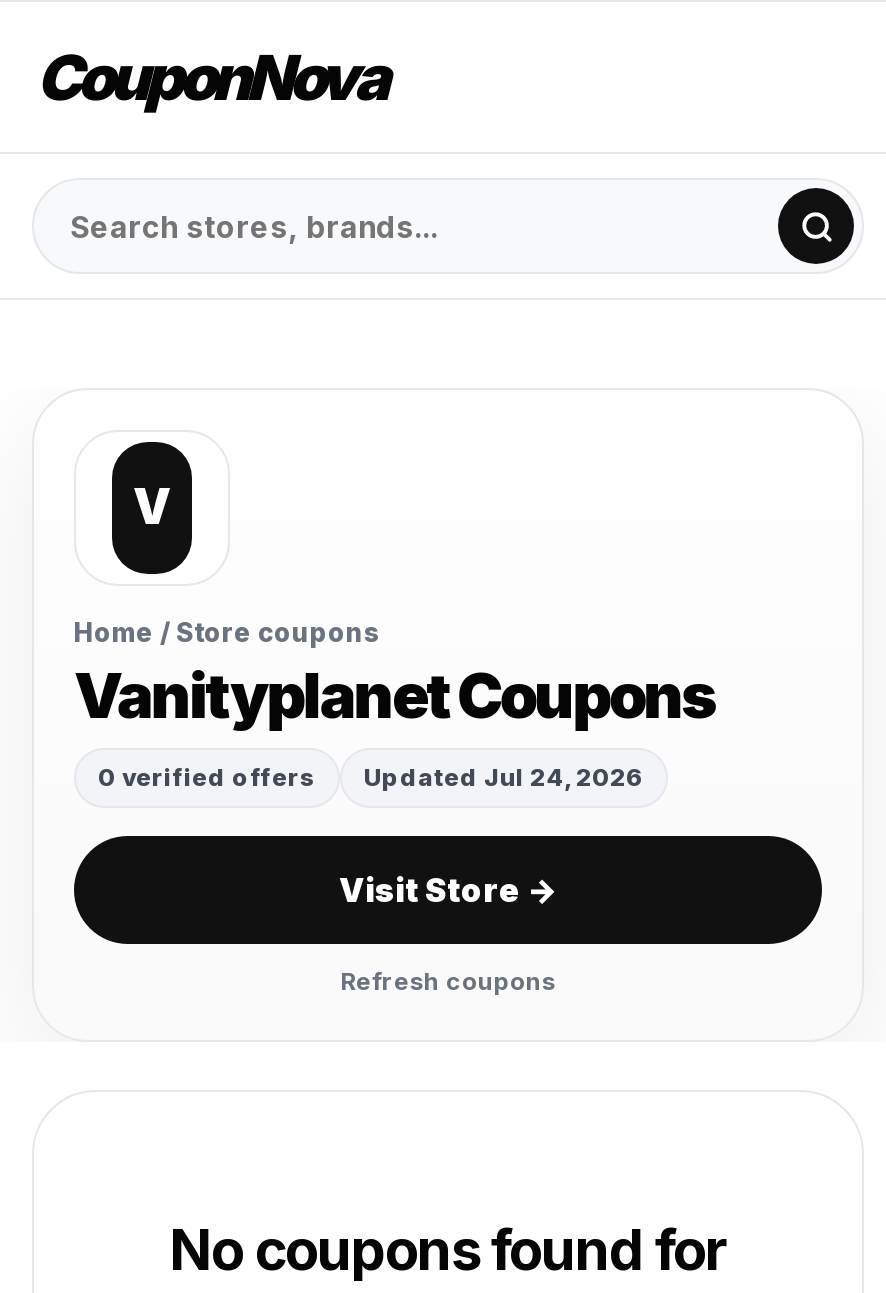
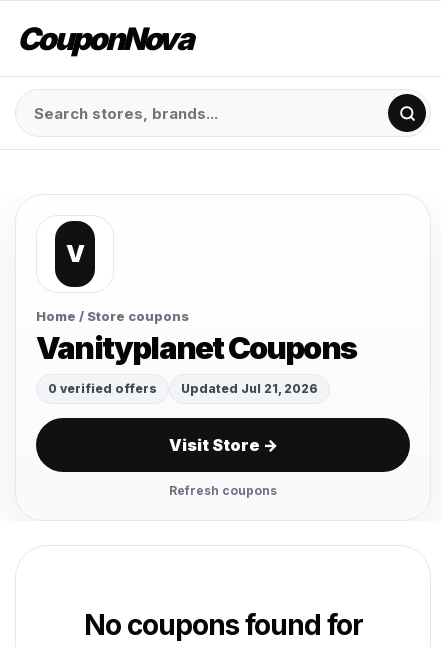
- Updated Jul 24, 2026
+ Updated Jul 21, 2026
